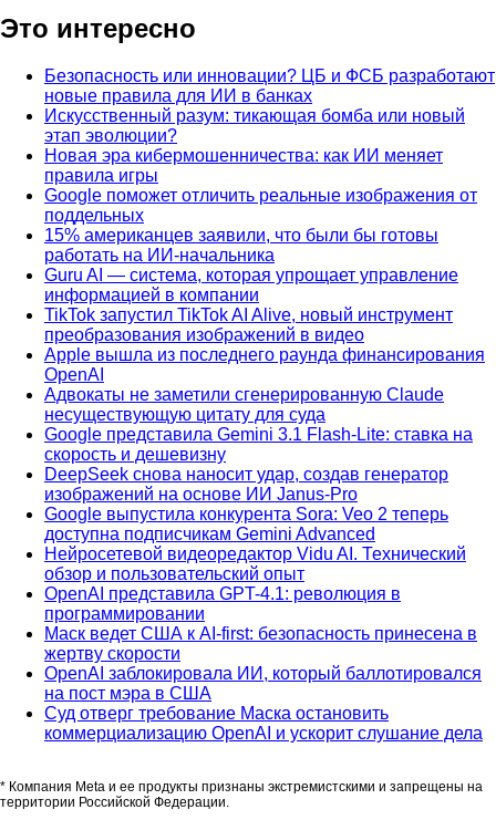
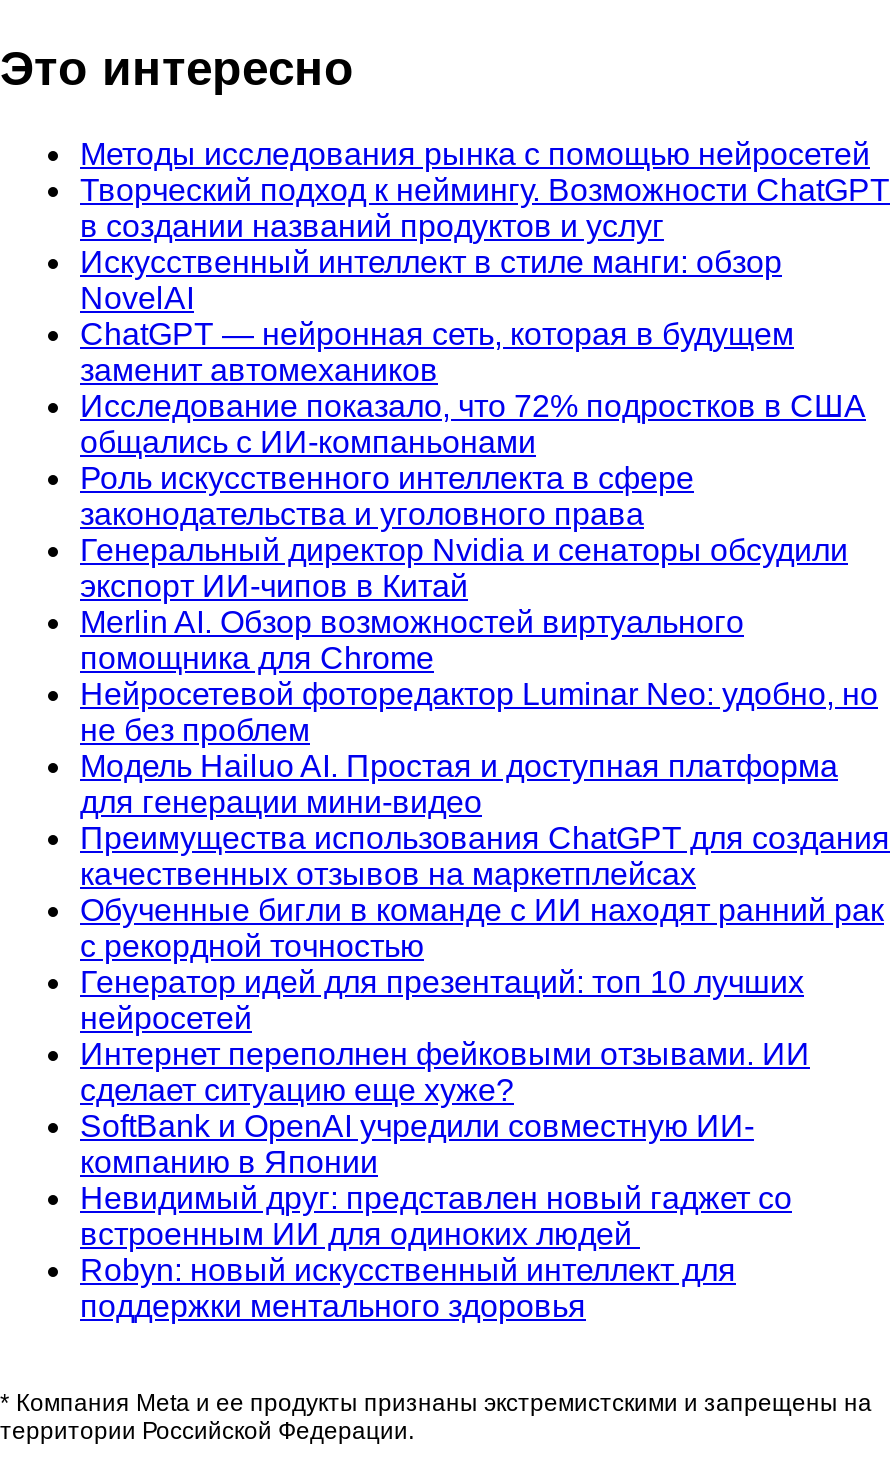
- Безопасность или инновации? ЦБ и ФСБ разработают
- новые правила для ИИ в банках
- Искусственный разум: тикающая бомба или новый
- этап эволюции?
- Новая эра кибермошенничества: как ИИ меняет
- правила игры
- Google поможет отличить реальные изображения от
- поддельных
- 15% американцев заявили, что были бы готовы
- работать на ИИ-начальника
- Guru AI — система, которая упрощает управление
- информацией в компании
- TikTok запустил TikTok AI Alive, новый инструмент
- преобразования изображений в видео
- Apple вышла из последнего раунда финансирования
- OpenAI
- Адвокаты не заметили сгенерированную Claude
- несуществующую цитату для суда
- Google представила Gemini 3.1 Flash-Lite: ставка на
- скорость и дешевизну
- DeepSeek снова наносит удар, создав генератор
- изображений на основе ИИ Janus-Pro
- Google выпустила конкурента Sora: Veo 2 теперь
- доступна подписчикам Gemini Advanced
- Нейросетевой видеоредактор Vidu AI. Технический
- обзор и пользовательский опыт
- OpenAI представила GPT-4.1: революция в
- программировании
- Маск ведет США к AI-first: безопасность принесена в
- жертву скорости
- OpenAI заблокировала ИИ, который баллотировался
- на пост мэра в США
- Суд отверг требование Маска остановить
- коммерциализацию OpenAI и ускорит слушание дела
+ Методы исследования рынка с помощью нейросетей
+ Творческий подход к неймингу. Возможности ChatGPT
+ в создании названий продуктов и услуг
+ Искусственный интеллект в стиле манги: обзор
+ NovelAI
+ ChatGPT — нейронная сеть, которая в будущем
+ заменит автомехаников
+ Исследование показало, что 72% подростков в США
+ общались с ИИ-компаньонами
+ Роль искусственного интеллекта в сфере
+ законодательства и уголовного права
+ Генеральный директор Nvidia и сенаторы обсудили
+ экспорт ИИ-чипов в Китай
+ Merlin AI. Обзор возможностей виртуального
+ помощника для Chrome
+ Нейросетевой фоторедактор Luminar Neo: удобно, но
+ не без проблем
+ Модель Hailuo AI. Простая и доступная платформа
+ для генерации мини-видео
+ Преимущества использования ChatGPT для создания
+ качественных отзывов на маркетплейсах
+ Обученные бигли в команде с ИИ находят ранний рак
+ с рекордной точностью
+ Генератор идей для презентаций: топ 10 лучших
+ нейросетей
+ Интернет переполнен фейковыми отзывами. ИИ
+ сделает ситуацию еще хуже?
+ SoftBank и OpenAI учредили совместную ИИ-
+ компанию в Японии
+ Невидимый друг: представлен новый гаджет со
+ встроенным ИИ для одиноких людей
+ Robyn: новый искусственный интеллект для
+ поддержки ментального здоровья
